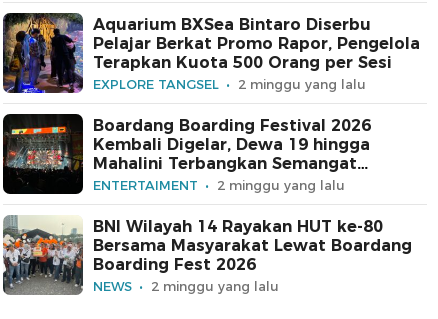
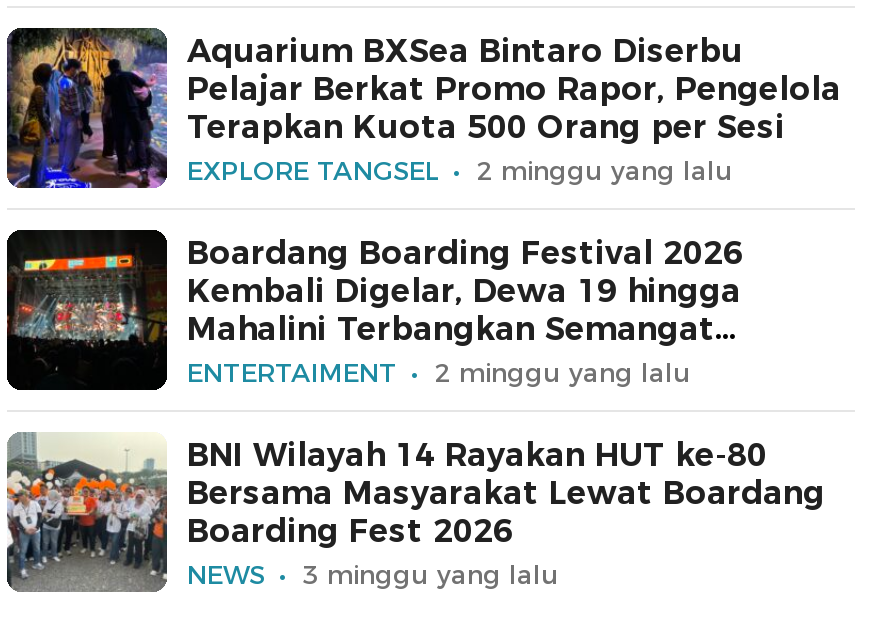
- 2 minggu yang lalu
+ 3 minggu yang lalu
